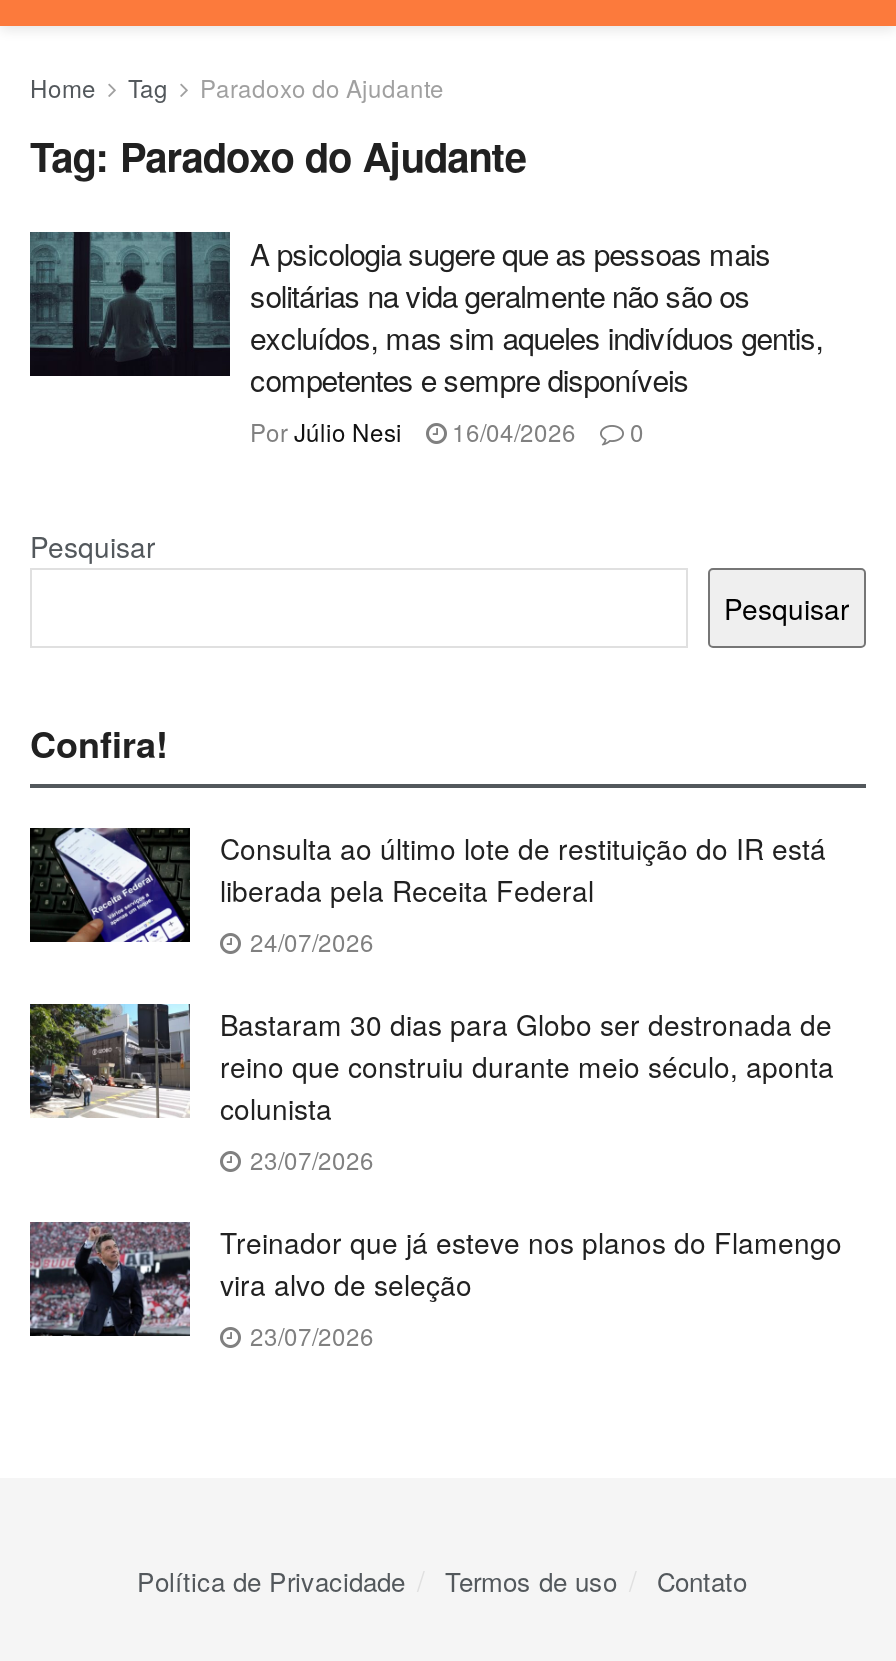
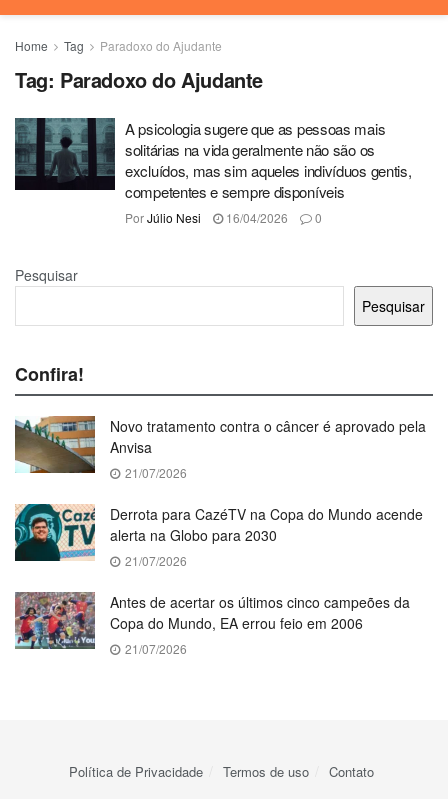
- [image]
- Consulta ao último lote de restituição do IR está
- liberada pela Receita Federal
- 24/07/2026
+ [image]
+ Novo tratamento contra o câncer é aprovado pela
+ Anvisa
+ 21/07/2026

- [image]
- Bastaram 30 dias para Globo ser destronada de
- reino que construiu durante meio século, aponta
- colunista
- 23/07/2026
+ [image]
+ Derrota para CazéTV na Copa do Mundo acende
+ alerta na Globo para 2030
+ 21/07/2026

- [image]
- Treinador que já esteve nos planos do Flamengo
- vira alvo de seleção
- 23/07/2026
+ [image]
+ Antes de acertar os últimos cinco campeões da
+ Copa do Mundo, EA errou feio em 2006
+ 21/07/2026
